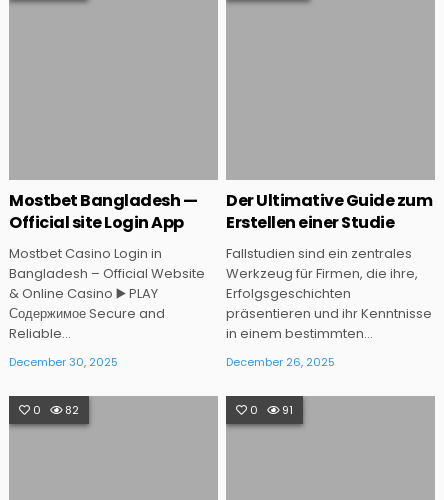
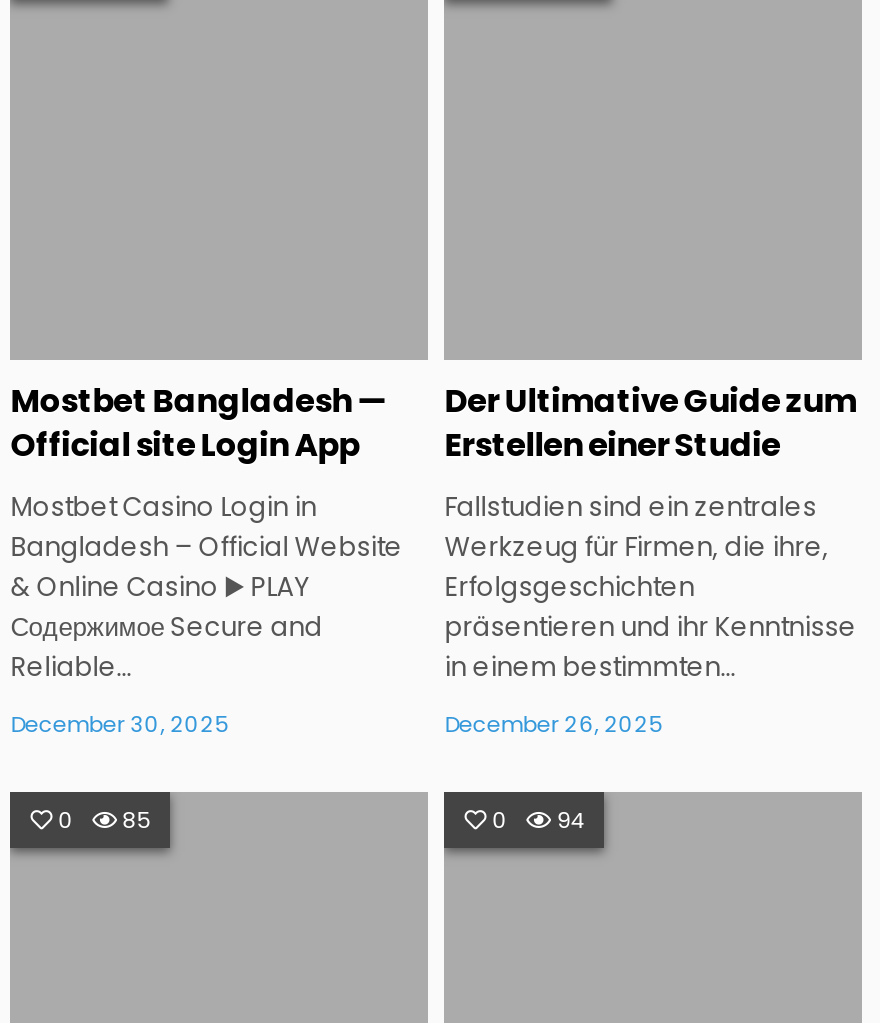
- 0 82
+ 0 85

- 0 91
+ 0 94
